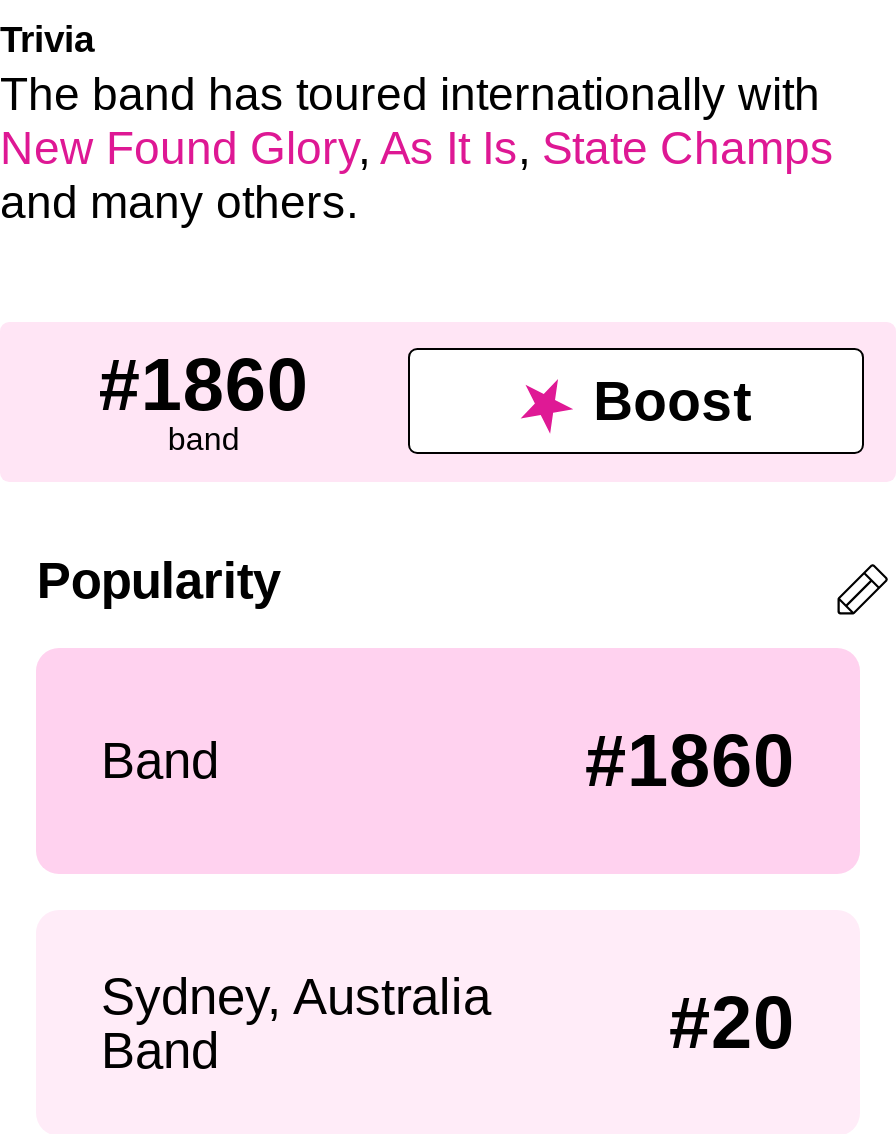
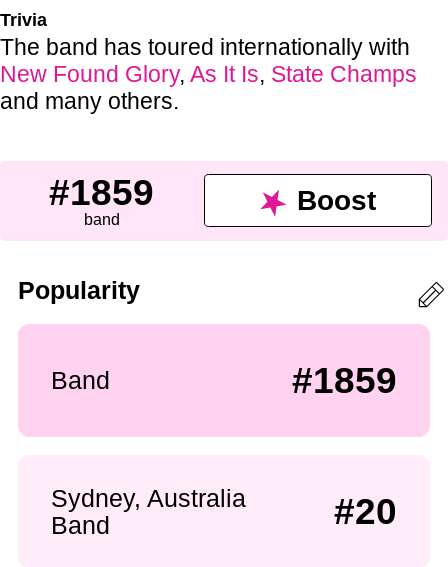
- #1860
+ #1859

- #1860
+ #1859
